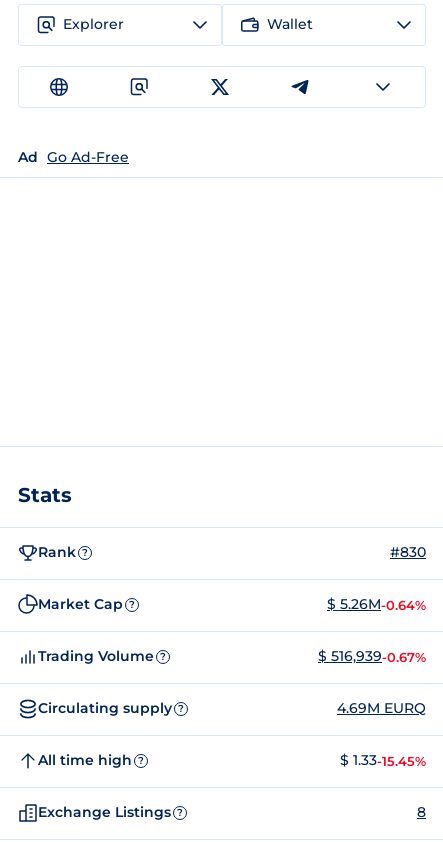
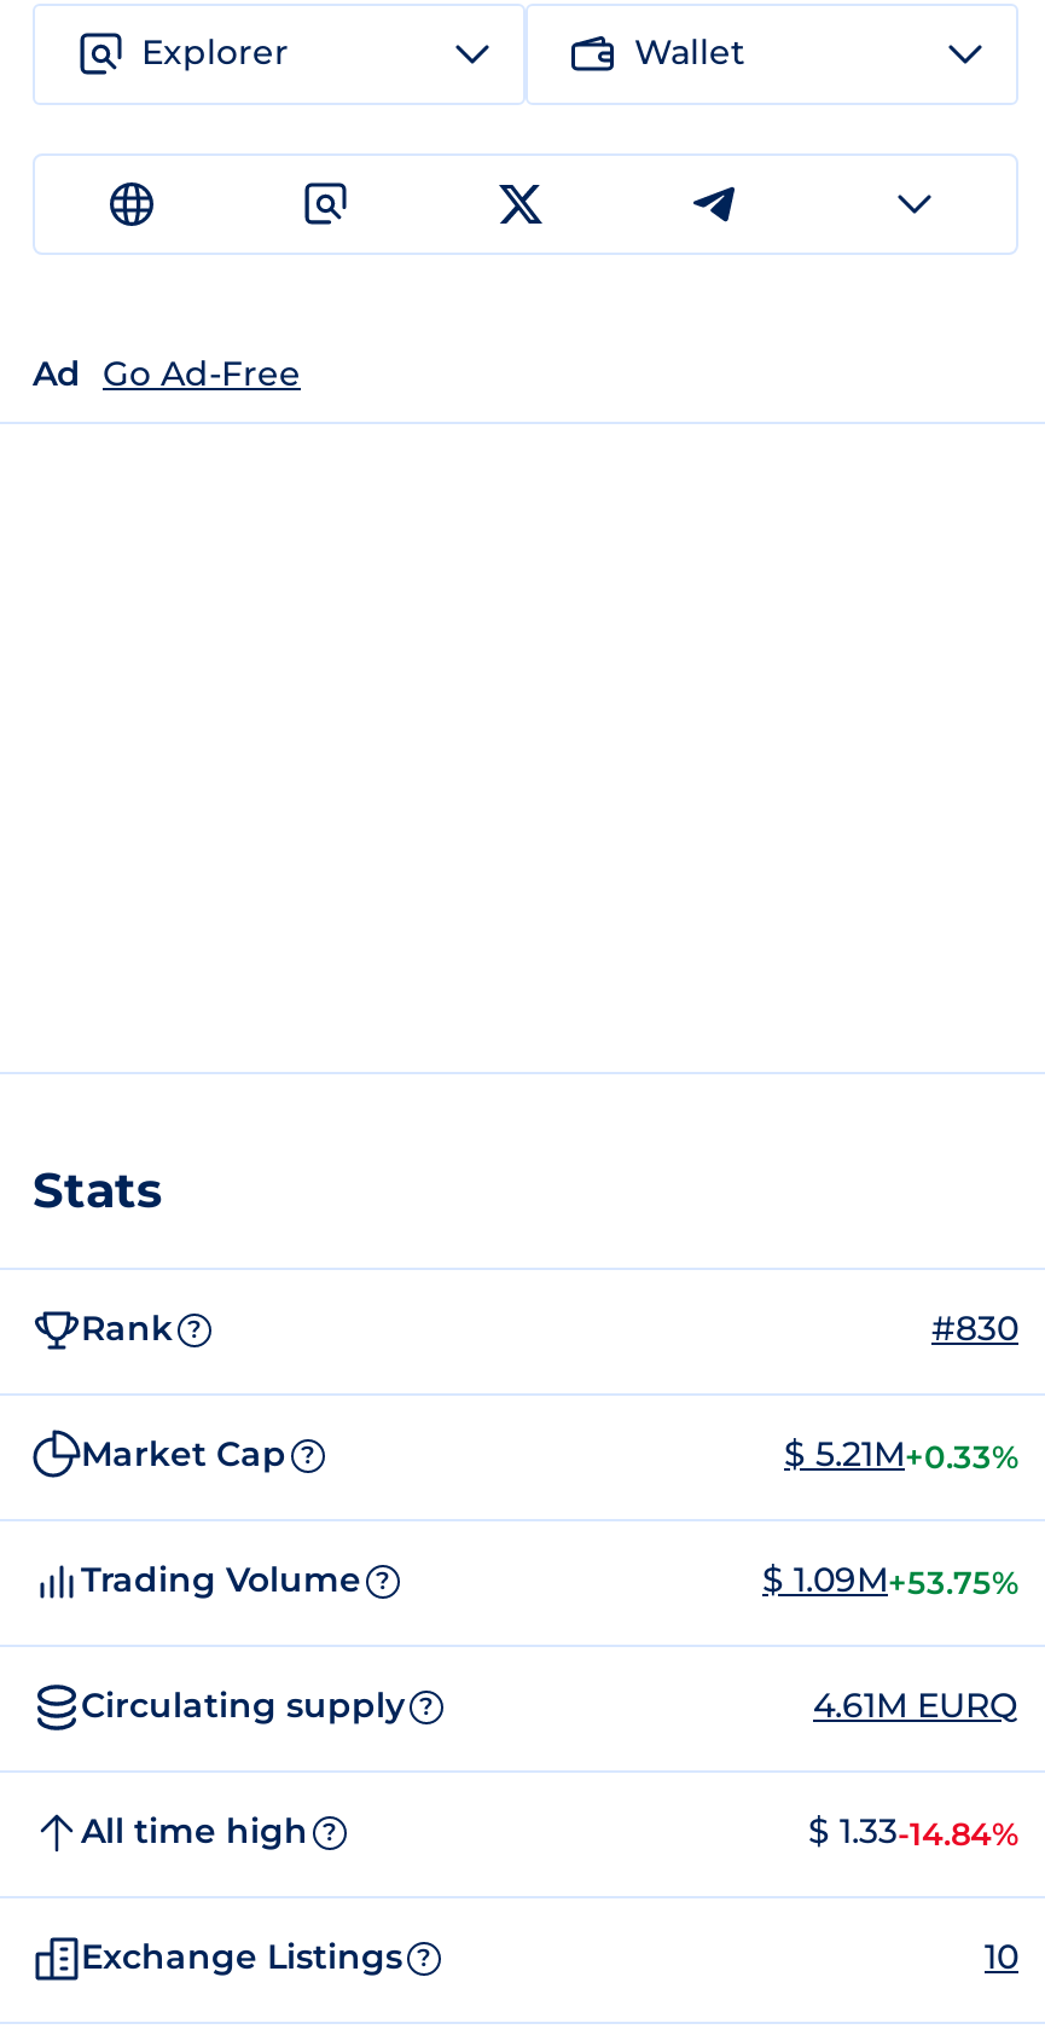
- $ 5.26M-0.64%
+ $ 5.21M+0.33%

- $ 516,939-0.67%
+ $ 1.09M+53.75%

- 4.69M EURQ
+ 4.61M EURQ

- $ 1.33-15.45%
+ $ 1.33-14.84%

- 8
+ 10
